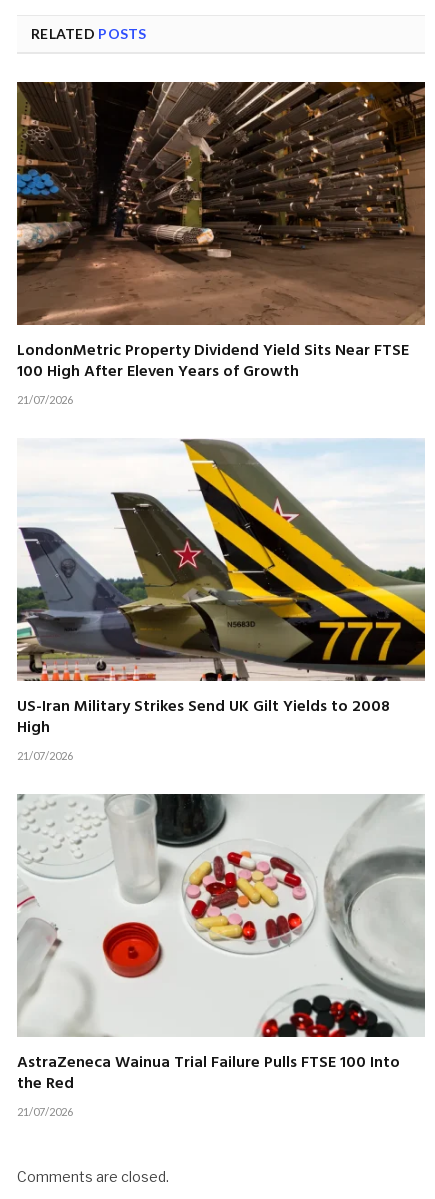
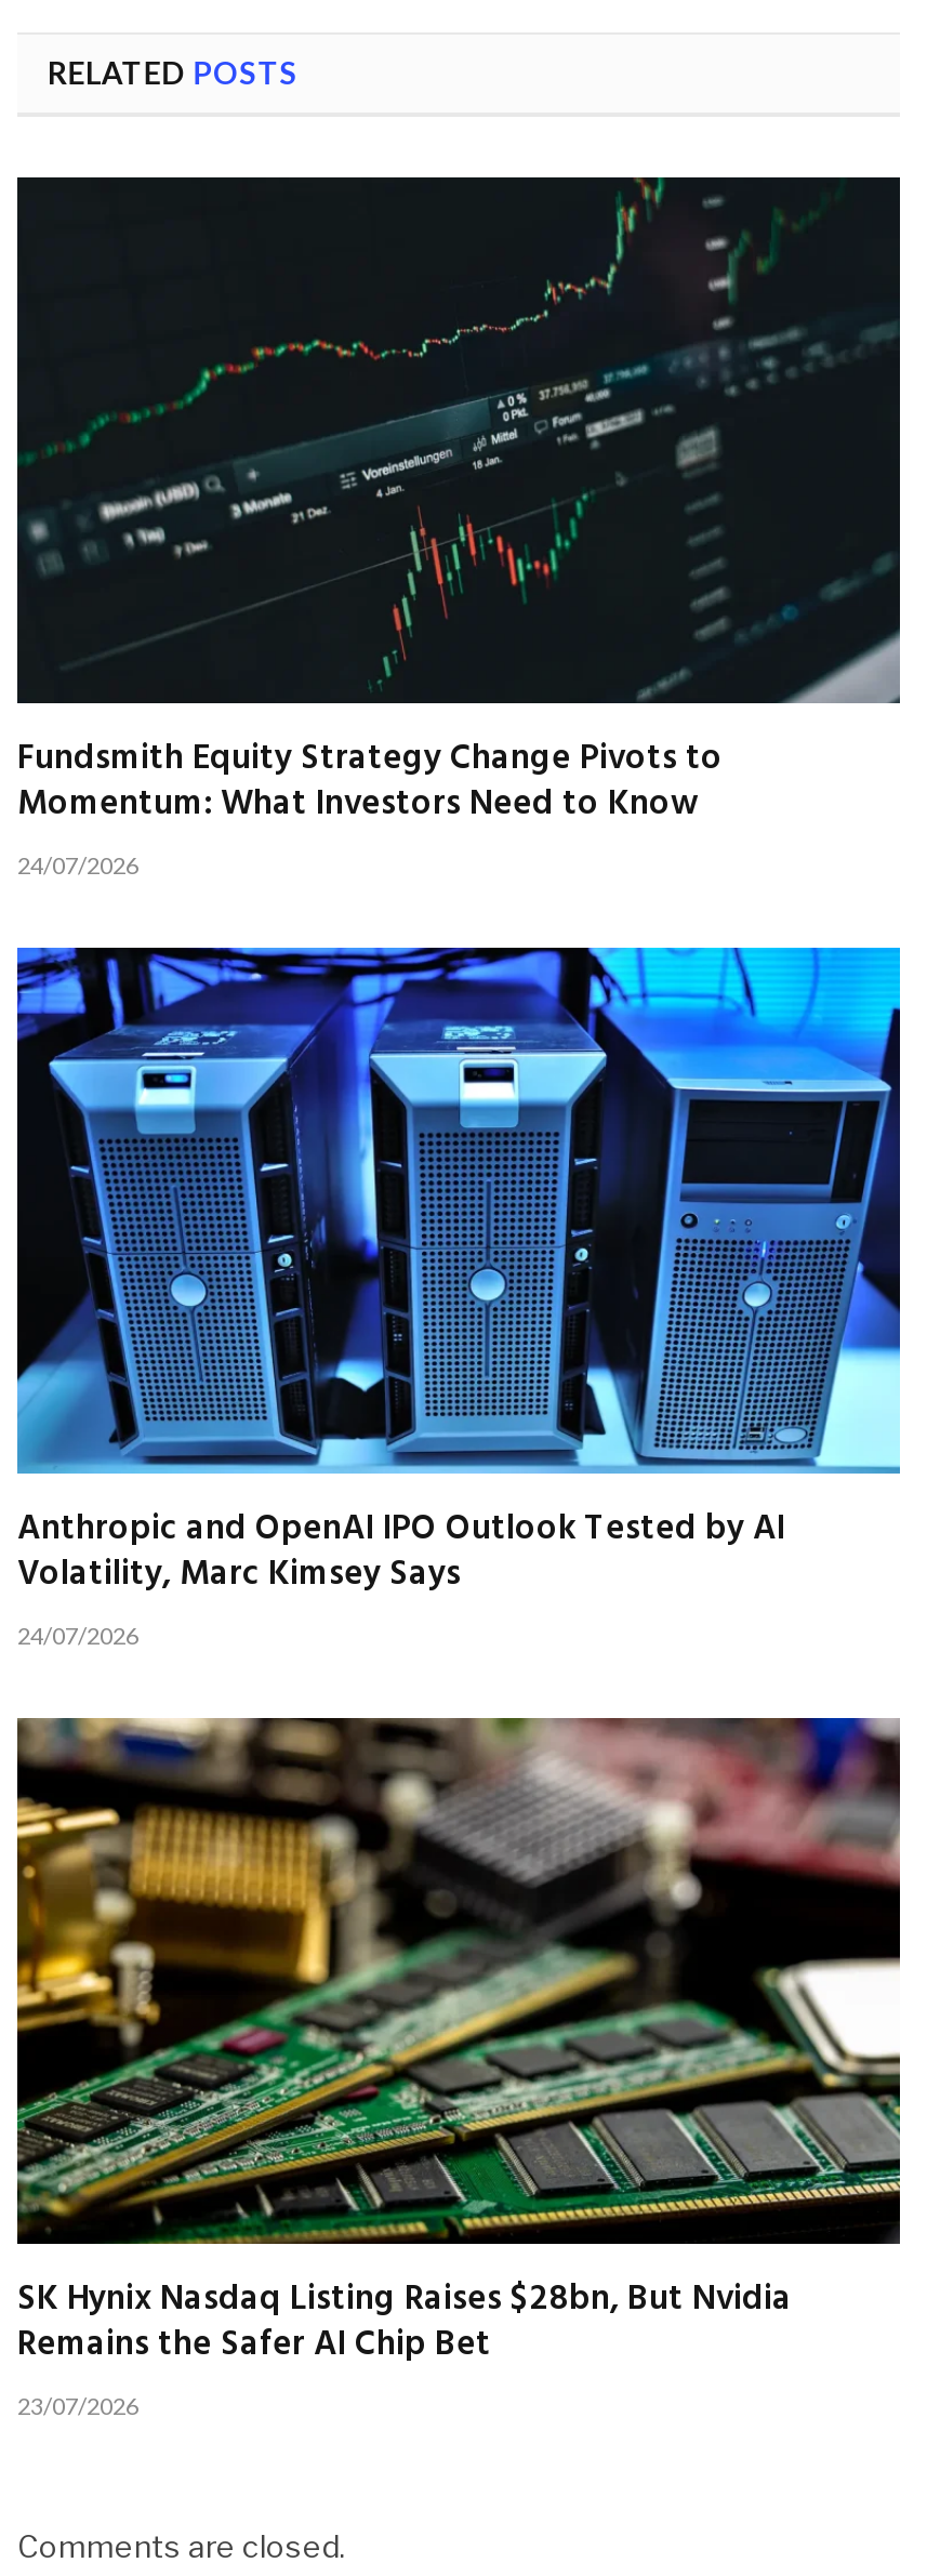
- [image]
- LondonMetric Property Dividend Yield Sits Near FTSE
- 100 High After Eleven Years of Growth
- 21/07/2026
+ [image]
+ Fundsmith Equity Strategy Change Pivots to
+ Momentum: What Investors Need to Know
+ 24/07/2026

- [image]
- US-Iran Military Strikes Send UK Gilt Yields to 2008
- High
- 21/07/2026
+ [image]
+ Anthropic and OpenAI IPO Outlook Tested by AI
+ Volatility, Marc Kimsey Says
+ 24/07/2026

- [image]
- AstraZeneca Wainua Trial Failure Pulls FTSE 100 Into
- the Red
- 21/07/2026
+ [image]
+ SK Hynix Nasdaq Listing Raises $28bn, But Nvidia
+ Remains the Safer AI Chip Bet
+ 23/07/2026
